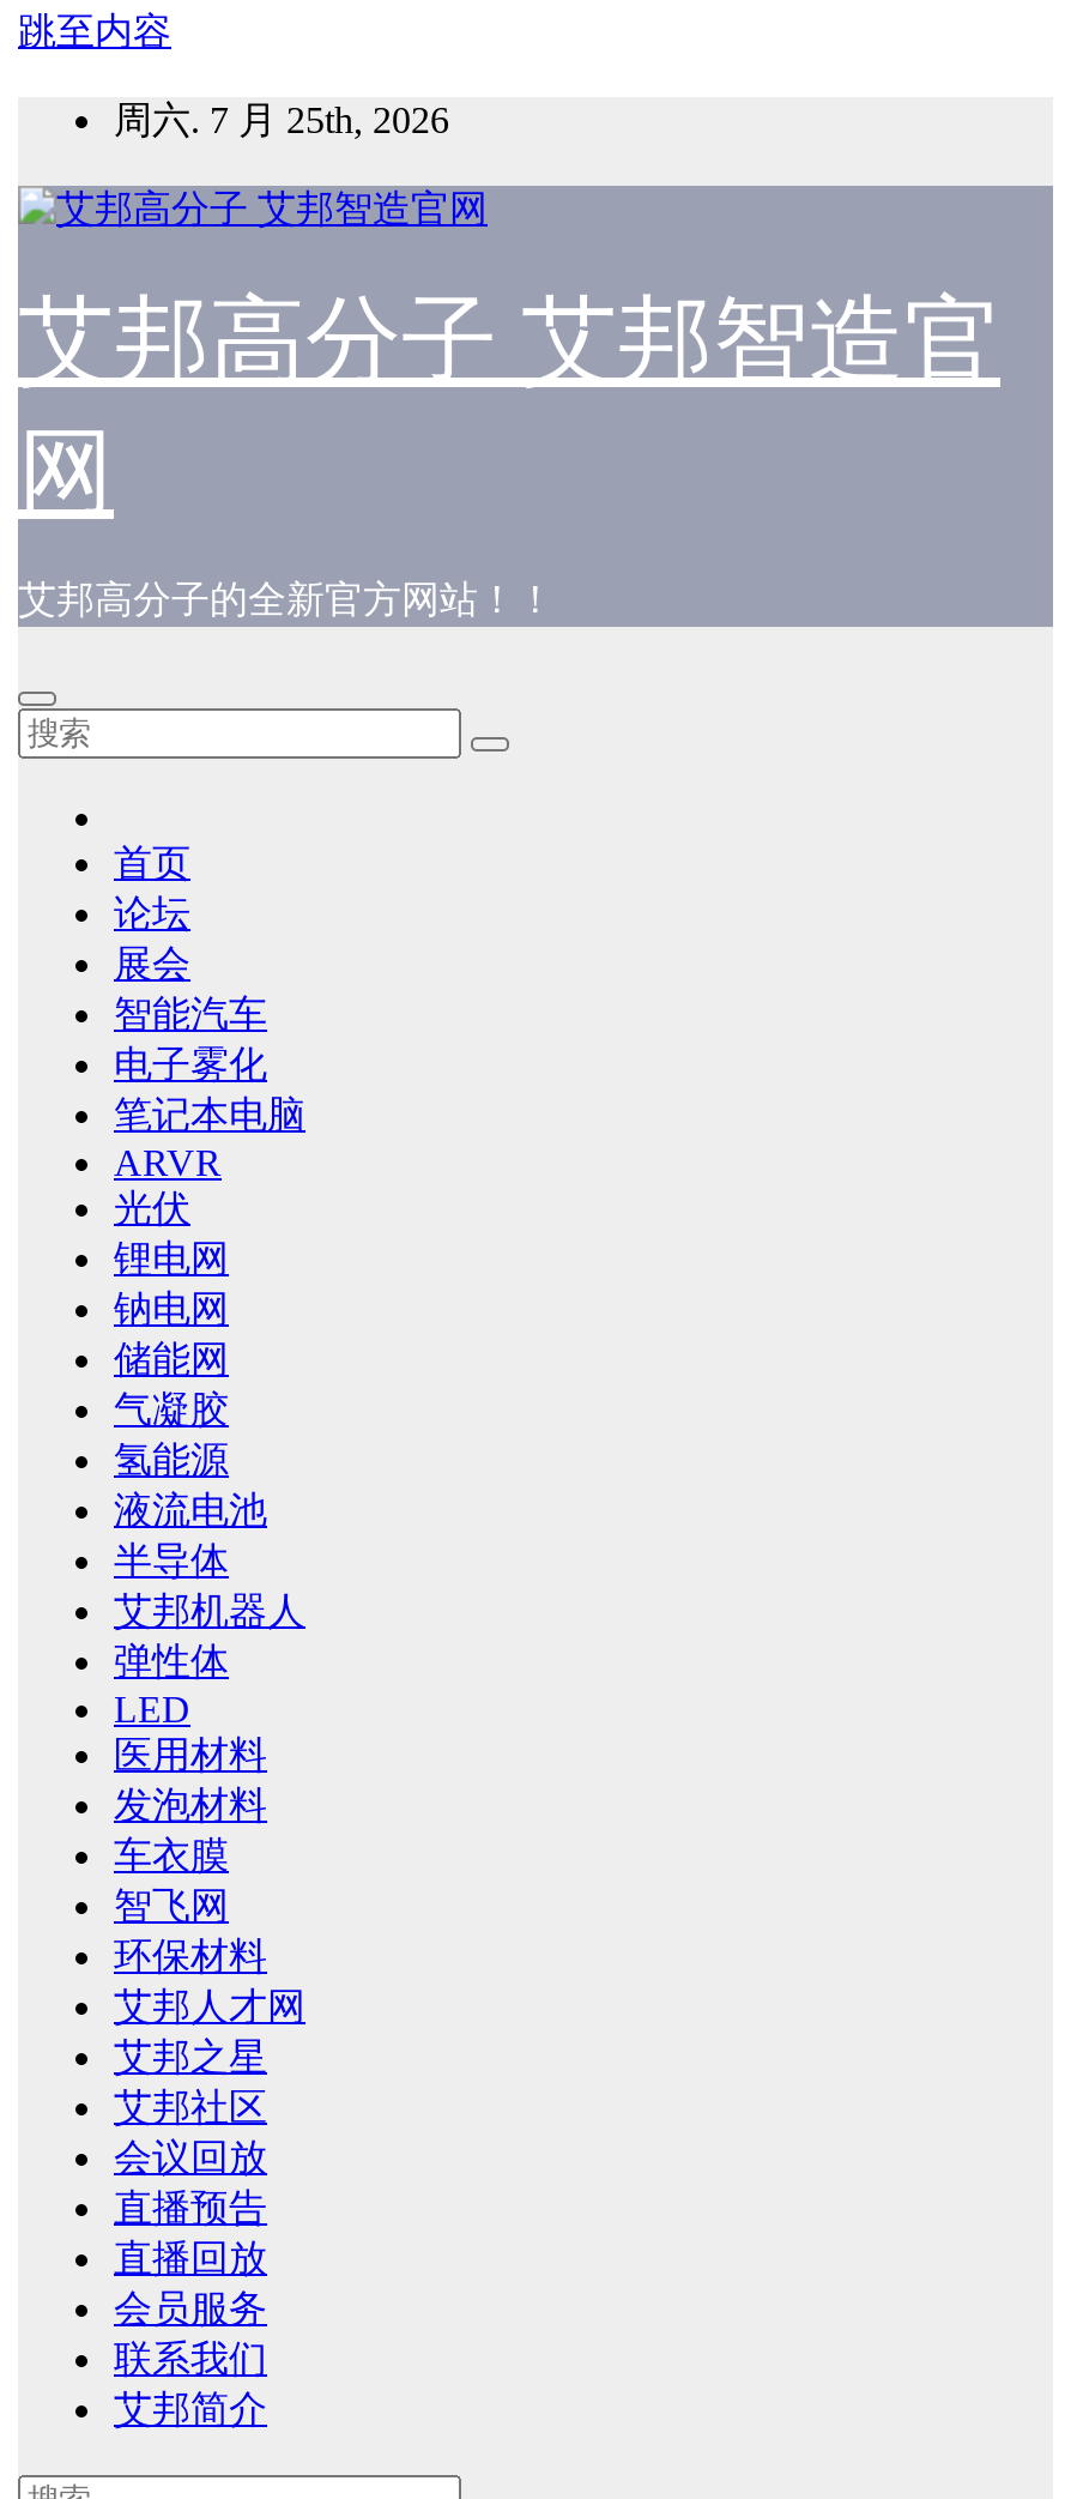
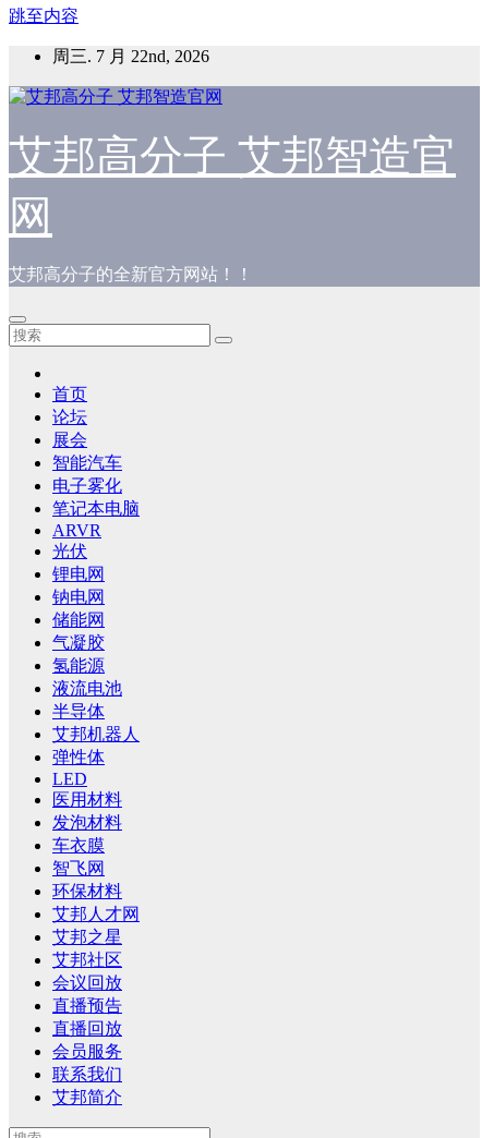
- 周六. 7 月 25th, 2026
+ 周三. 7 月 22nd, 2026
